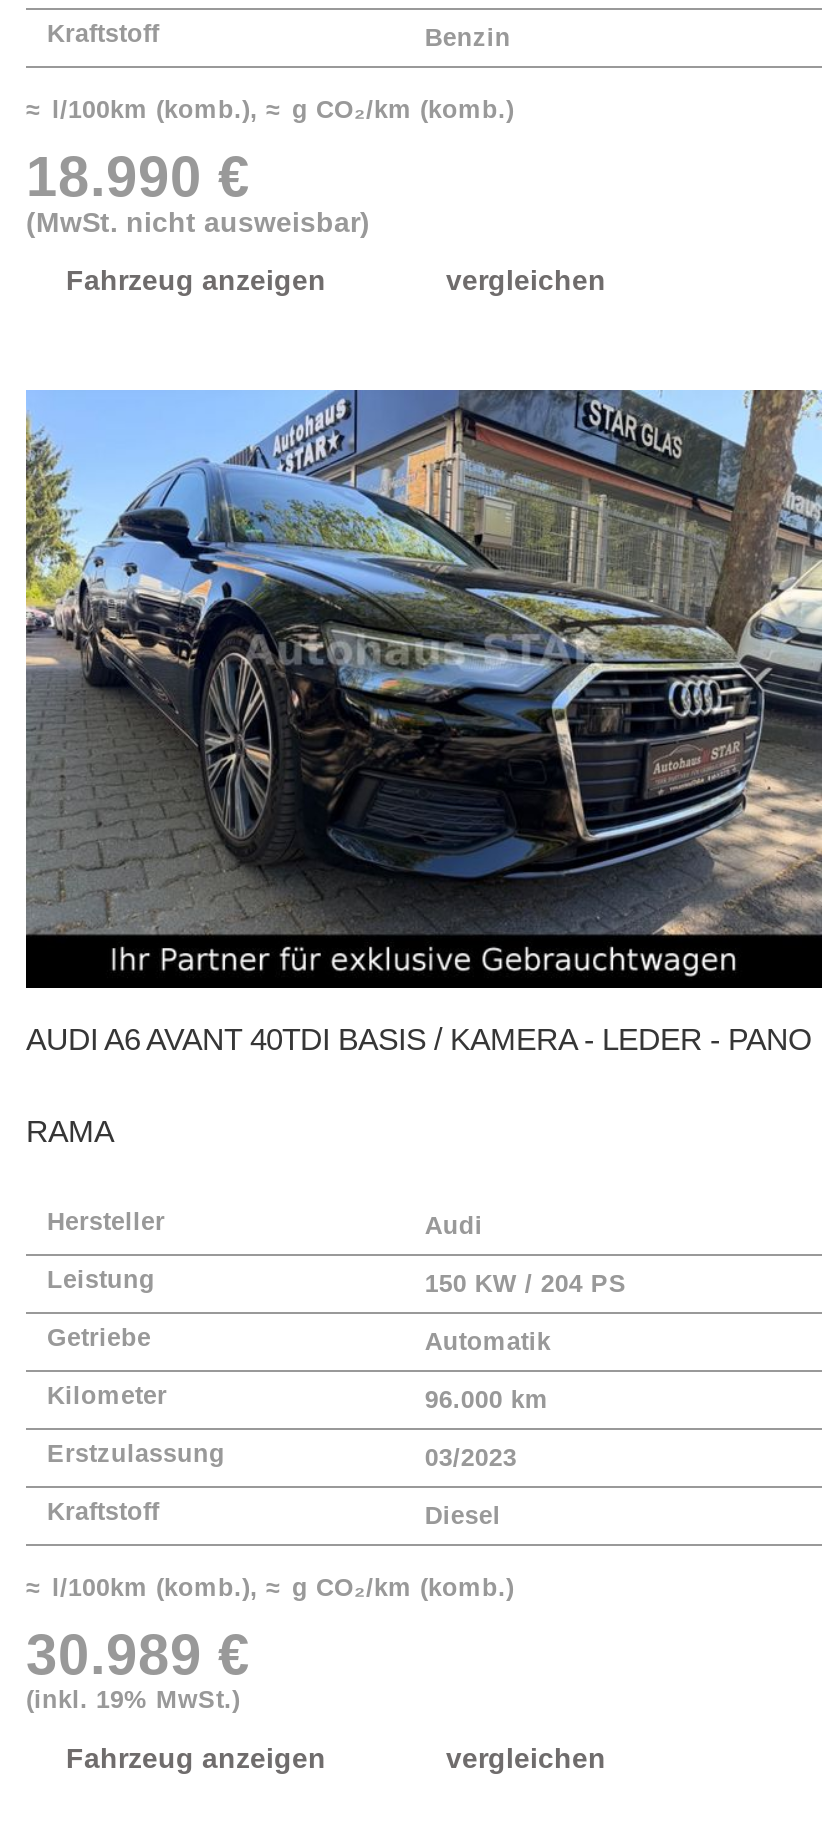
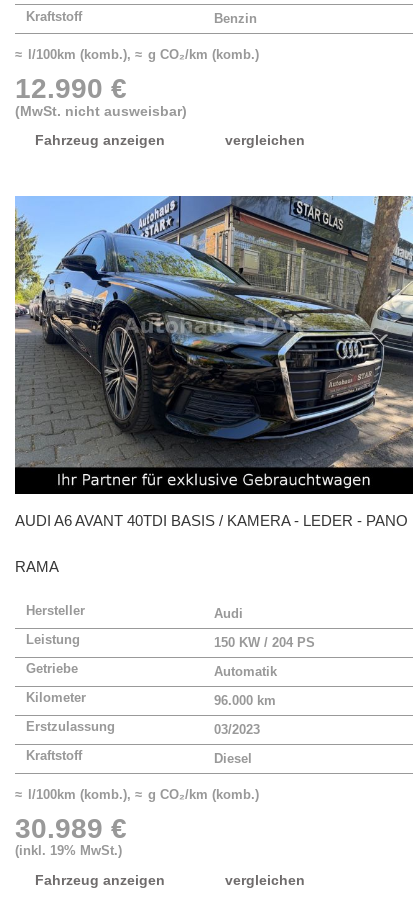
- 18.990 €
+ 12.990 €
